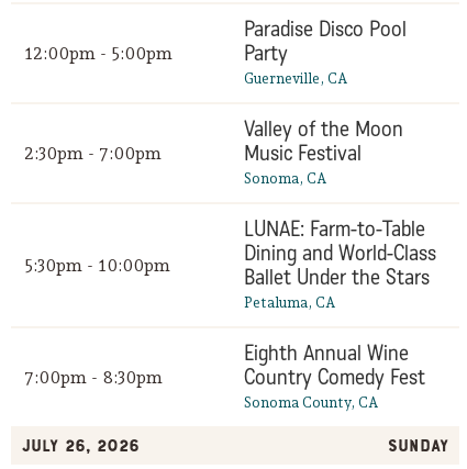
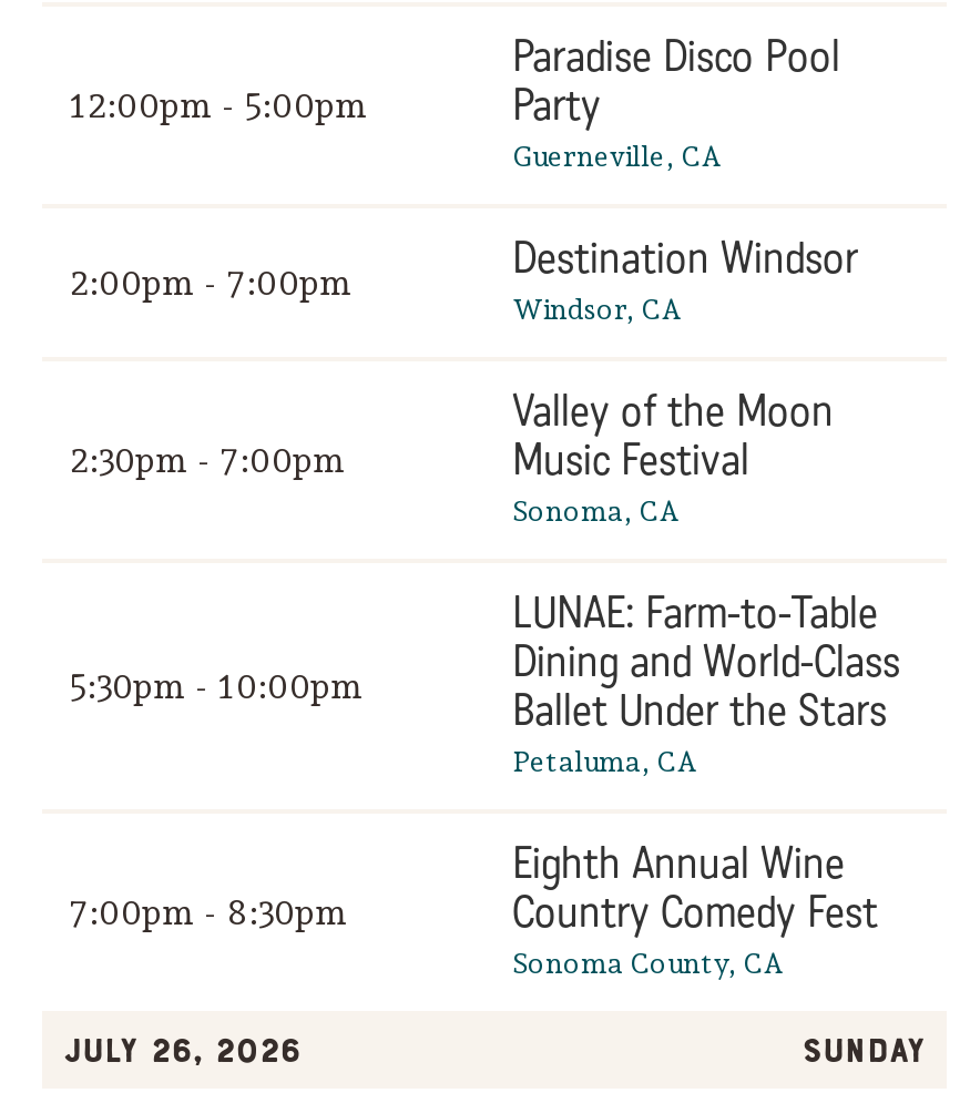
+ 2:00pm - 7:00pm
+ Destination Windsor
+ Windsor, CA
